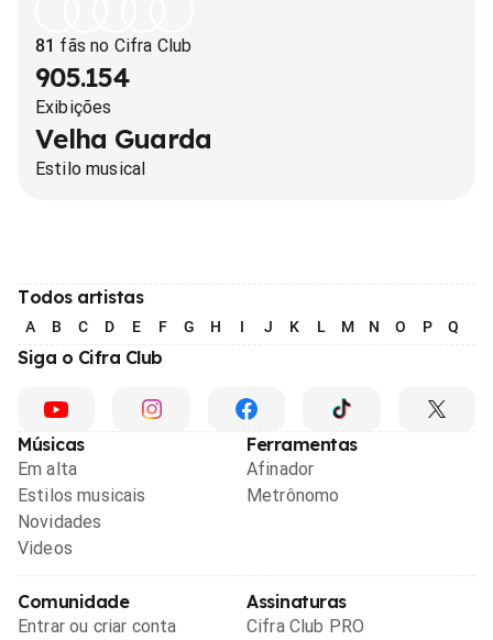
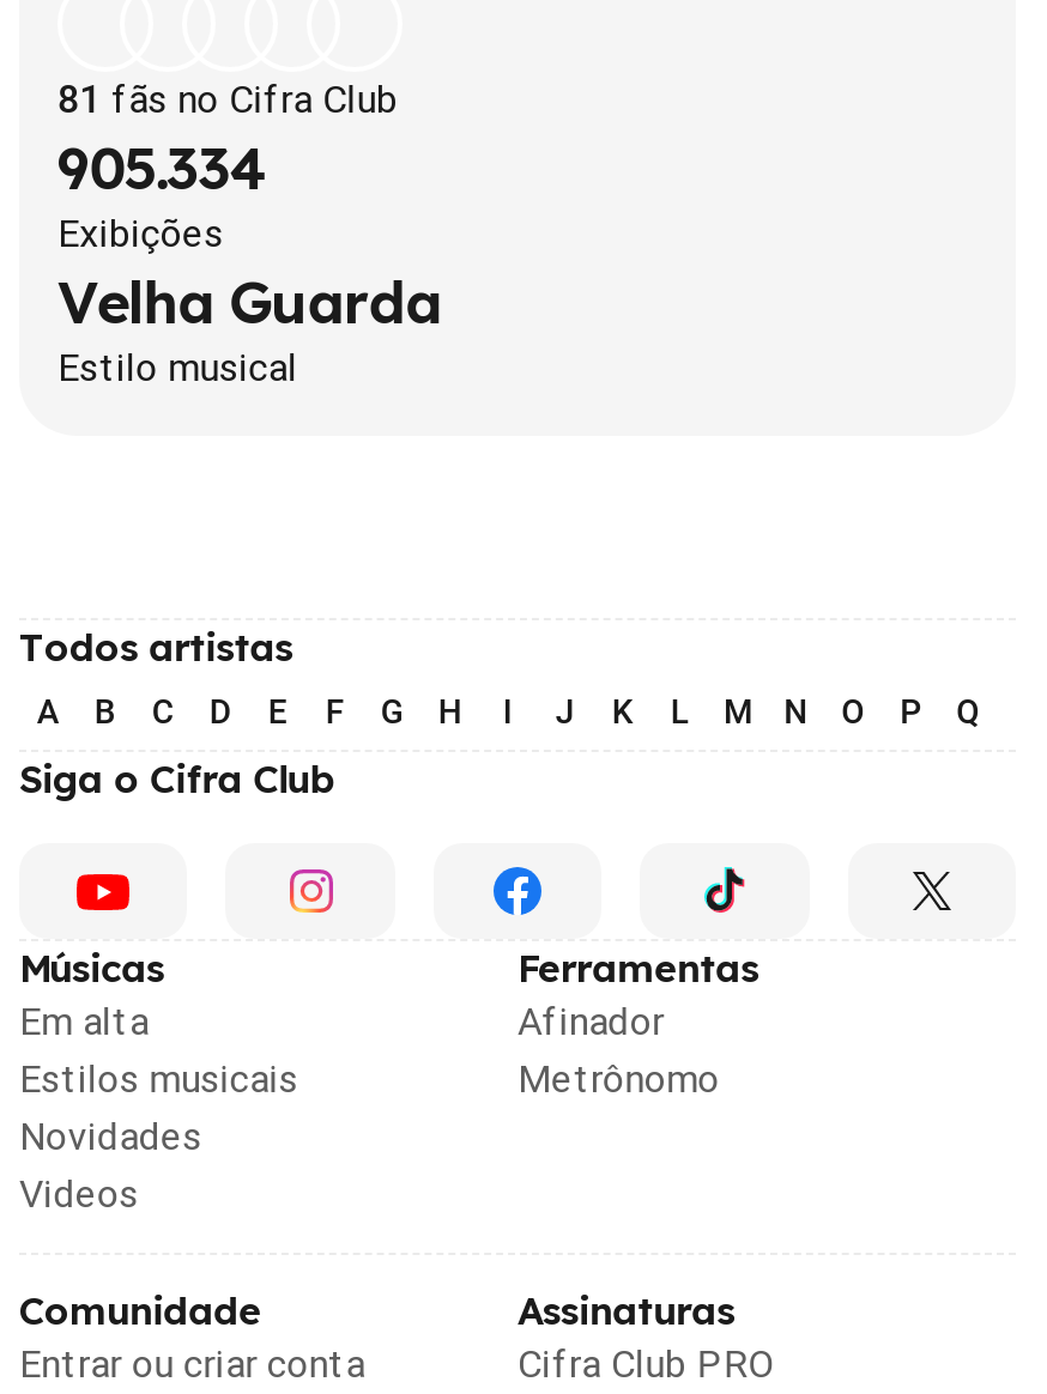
- 905.154
+ 905.334
